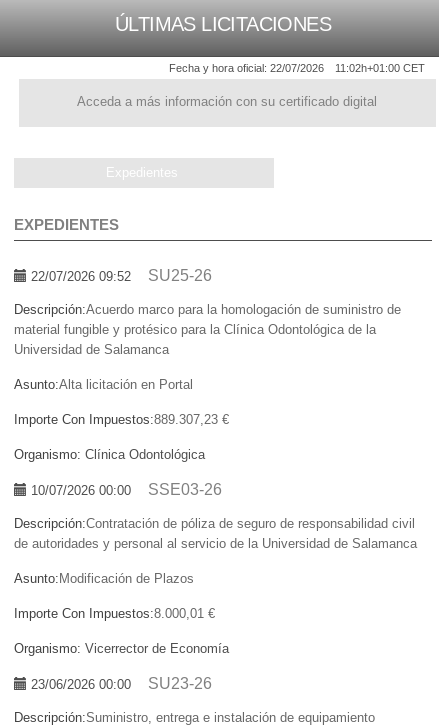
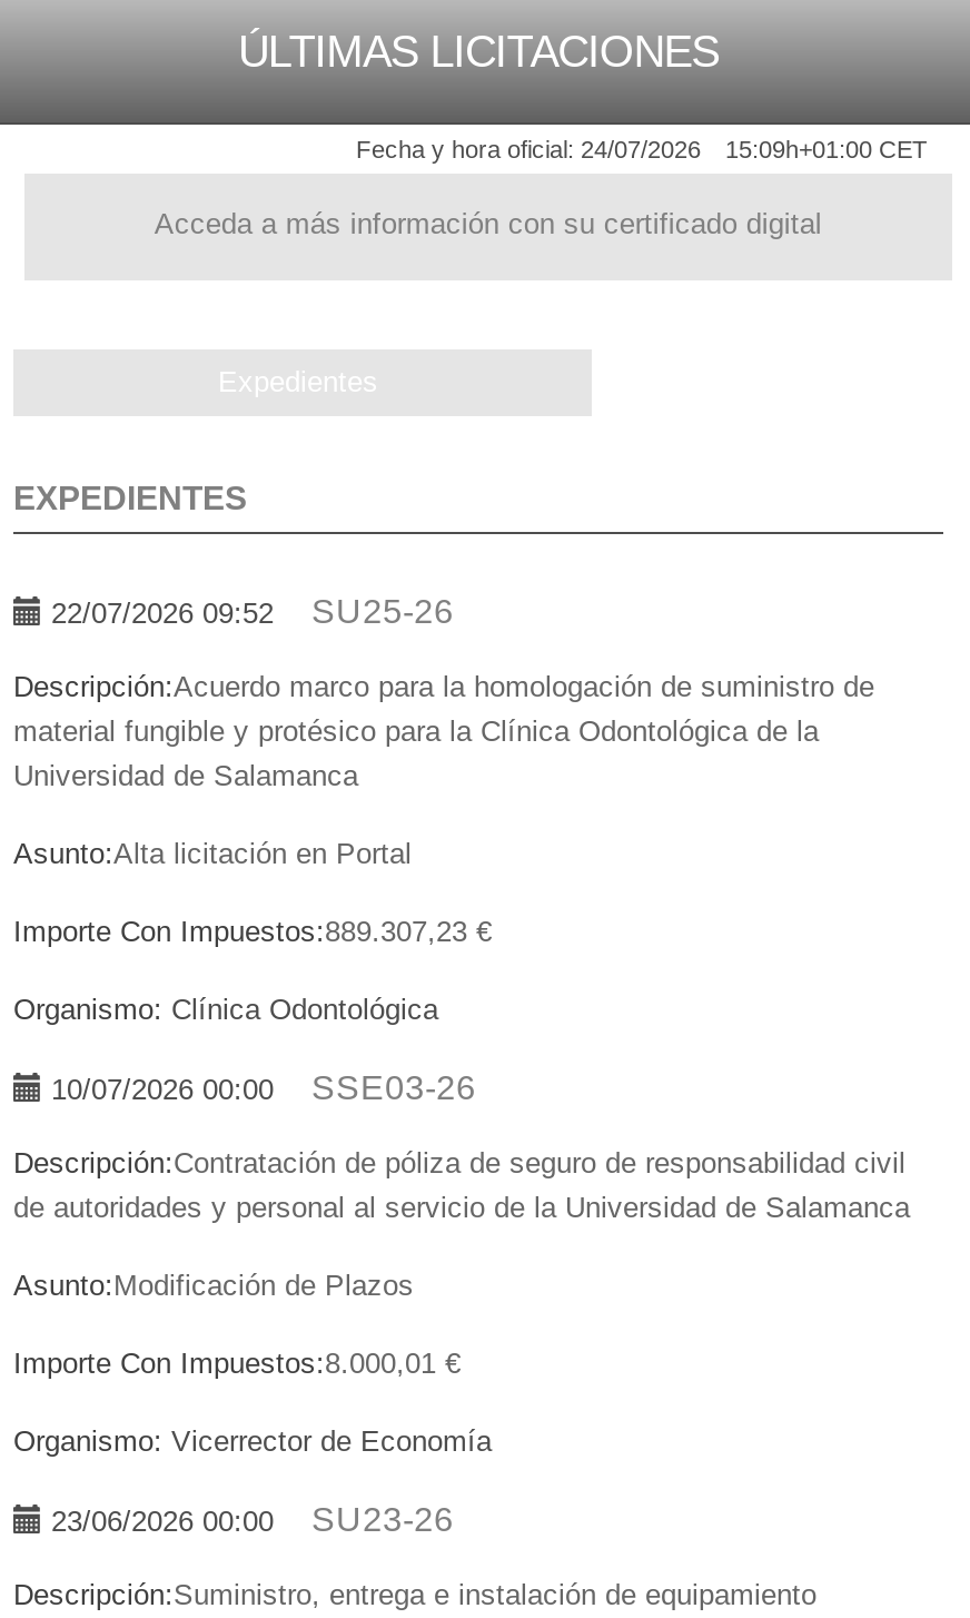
- Fecha y hora oficial: 22/07/2026
+ Fecha y hora oficial: 24/07/2026

- 11:02h+01:00 CET
+ 15:09h+01:00 CET
